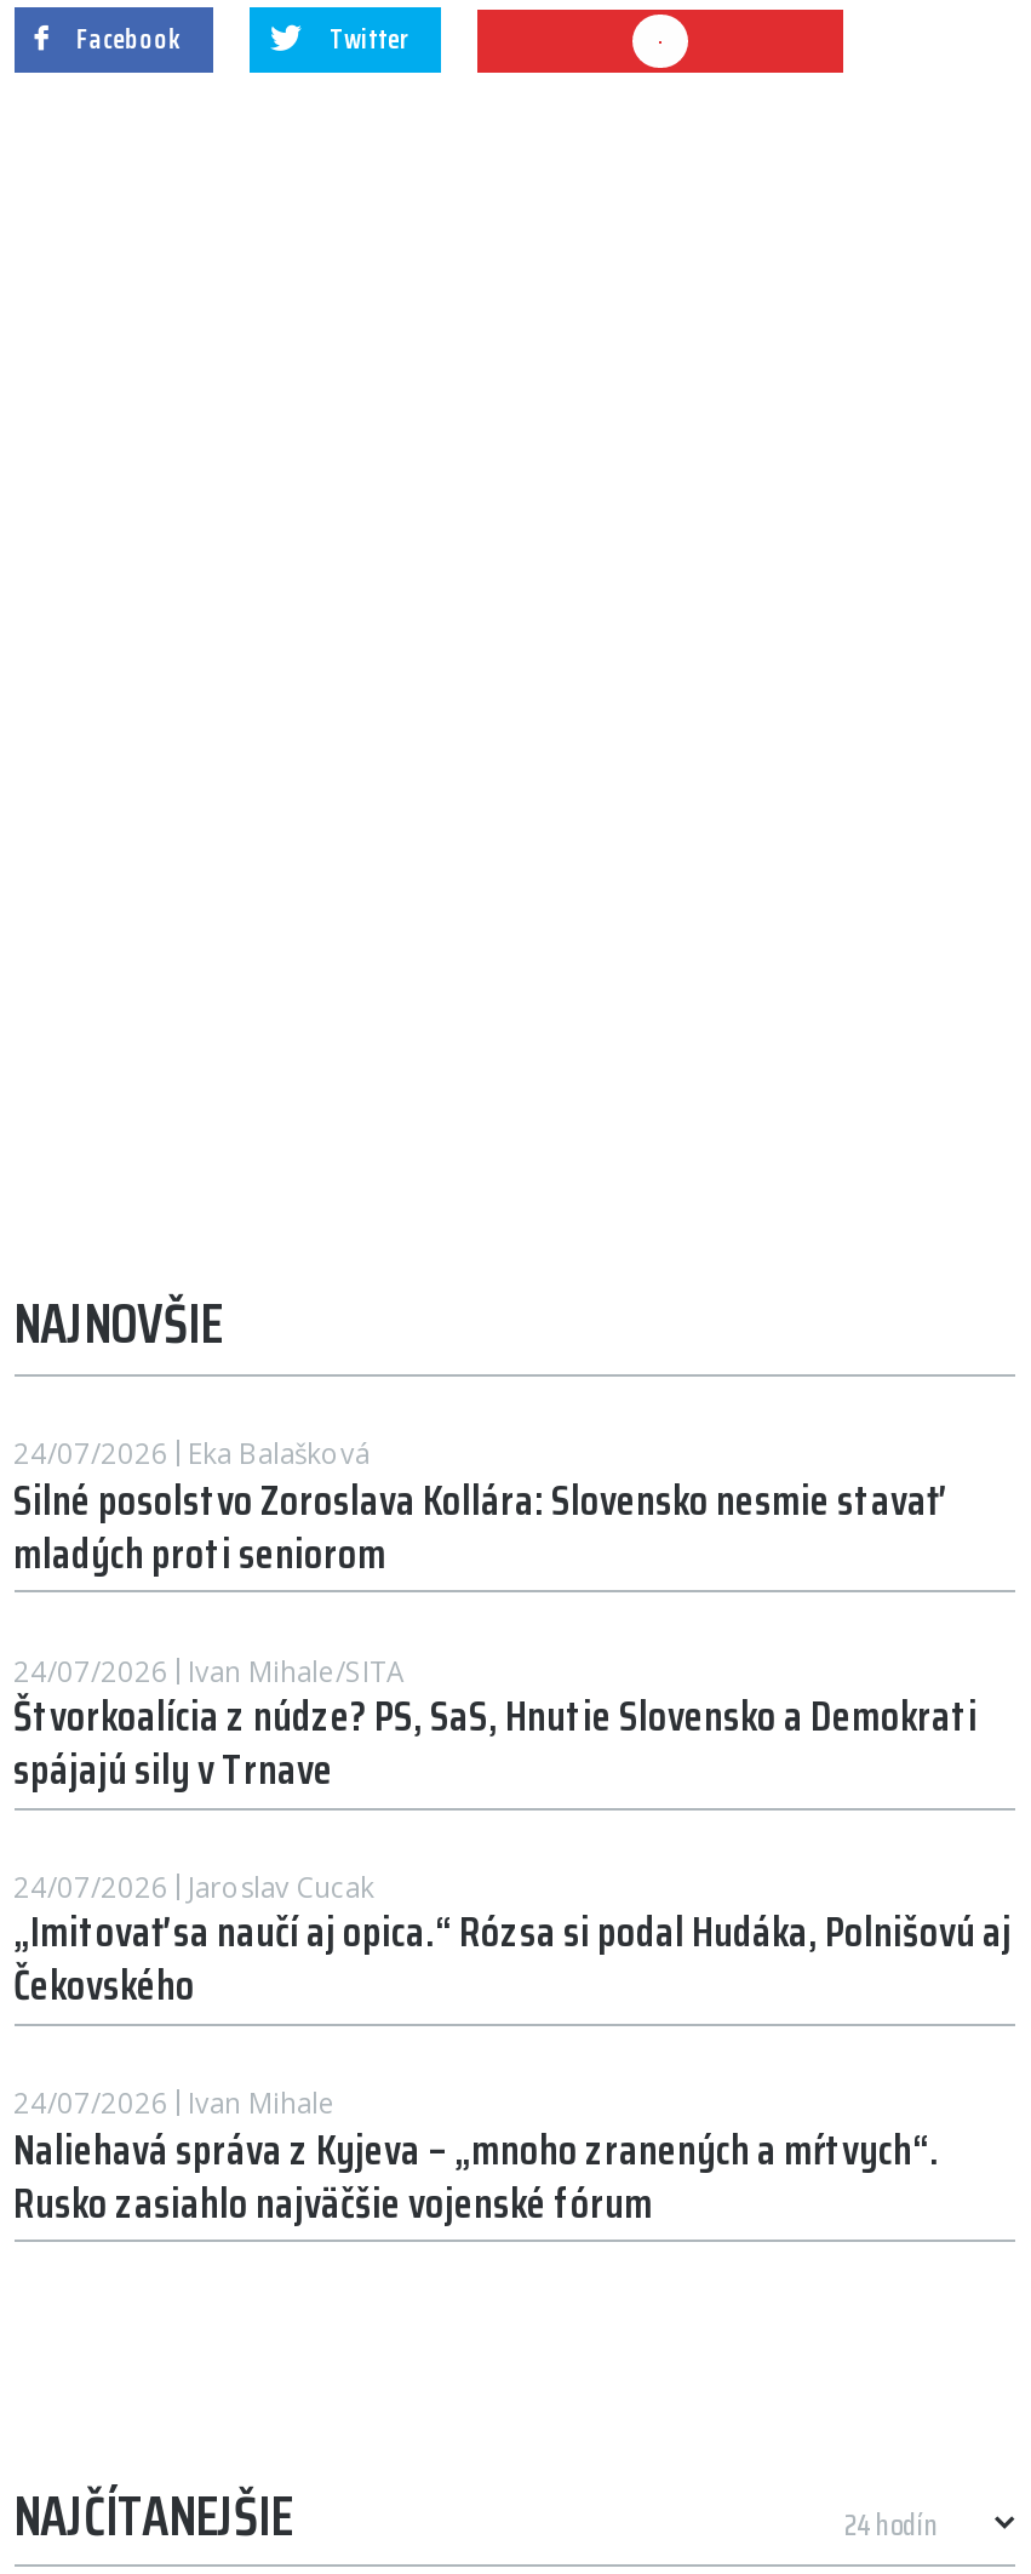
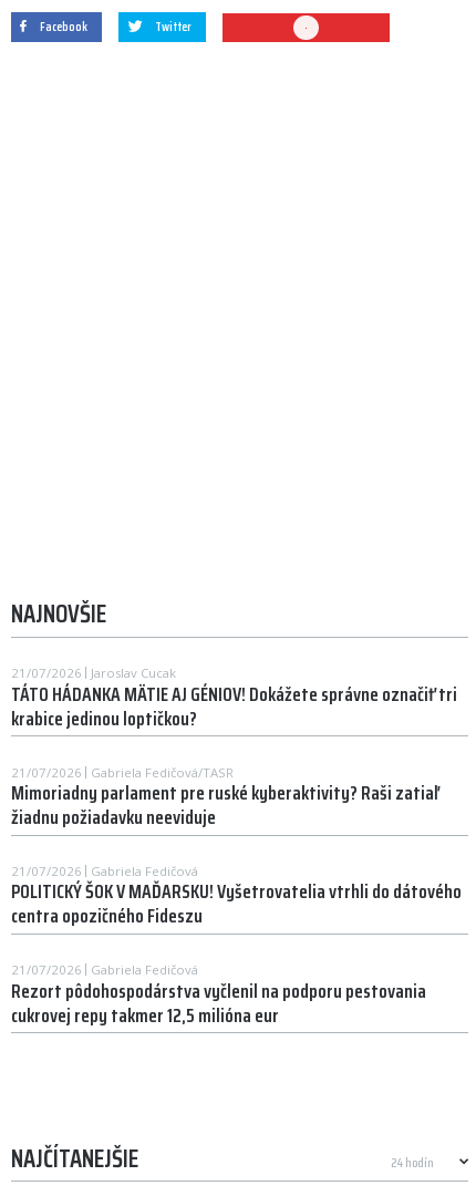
- 24/07/2026 Eka Balašková
- Silné posolstvo Zoroslava Kollára: Slovensko nesmie stavať
- mladých proti seniorom
+ 21/07/2026 Jaroslav Cucak
+ TÁTO HÁDANKA MÄTIE AJ GÉNIOV! Dokážete správne označiť tri
+ krabice jedinou loptičkou?

- 24/07/2026 Ivan Mihale/SITA
- Štvorkoalícia z núdze? PS, SaS, Hnutie Slovensko a Demokrati
- spájajú sily v Trnave
+ 21/07/2026 Gabriela Fedičová/TASR
+ Mimoriadny parlament pre ruské kyberaktivity? Raši zatiaľ
+ žiadnu požiadavku neeviduje

- 24/07/2026 Jaroslav Cucak
- „Imitovať sa naučí aj opica.“ Rózsa si podal Hudáka, Polnišovú aj
- Čekovského
+ 21/07/2026 Gabriela Fedičová
+ POLITICKÝ ŠOK V MAĎARSKU! Vyšetrovatelia vtrhli do dátového
+ centra opozičného Fideszu

- 24/07/2026 Ivan Mihale
- Naliehavá správa z Kyjeva – „mnoho zranených a mŕtvych“.
- Rusko zasiahlo najväčšie vojenské fórum
+ 21/07/2026 Gabriela Fedičová
+ Rezort pôdohospodárstva vyčlenil na podporu pestovania
+ cukrovej repy takmer 12,5 milióna eur
